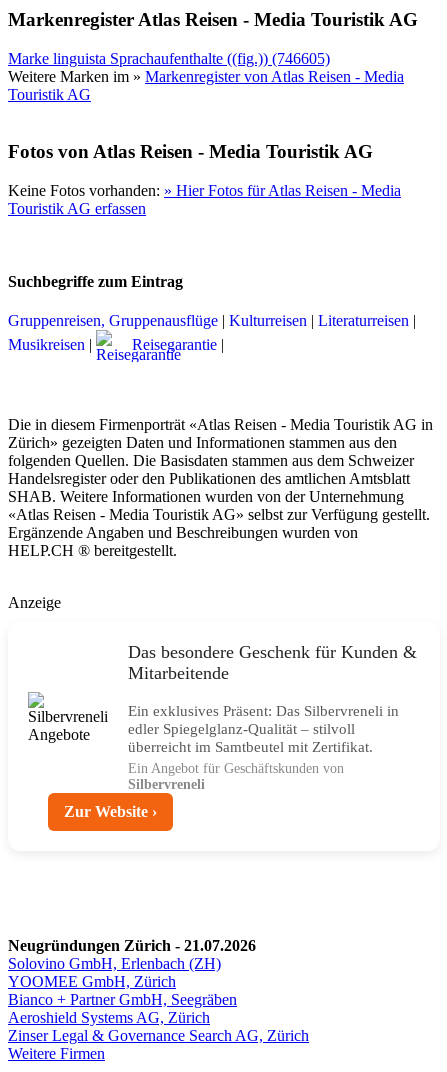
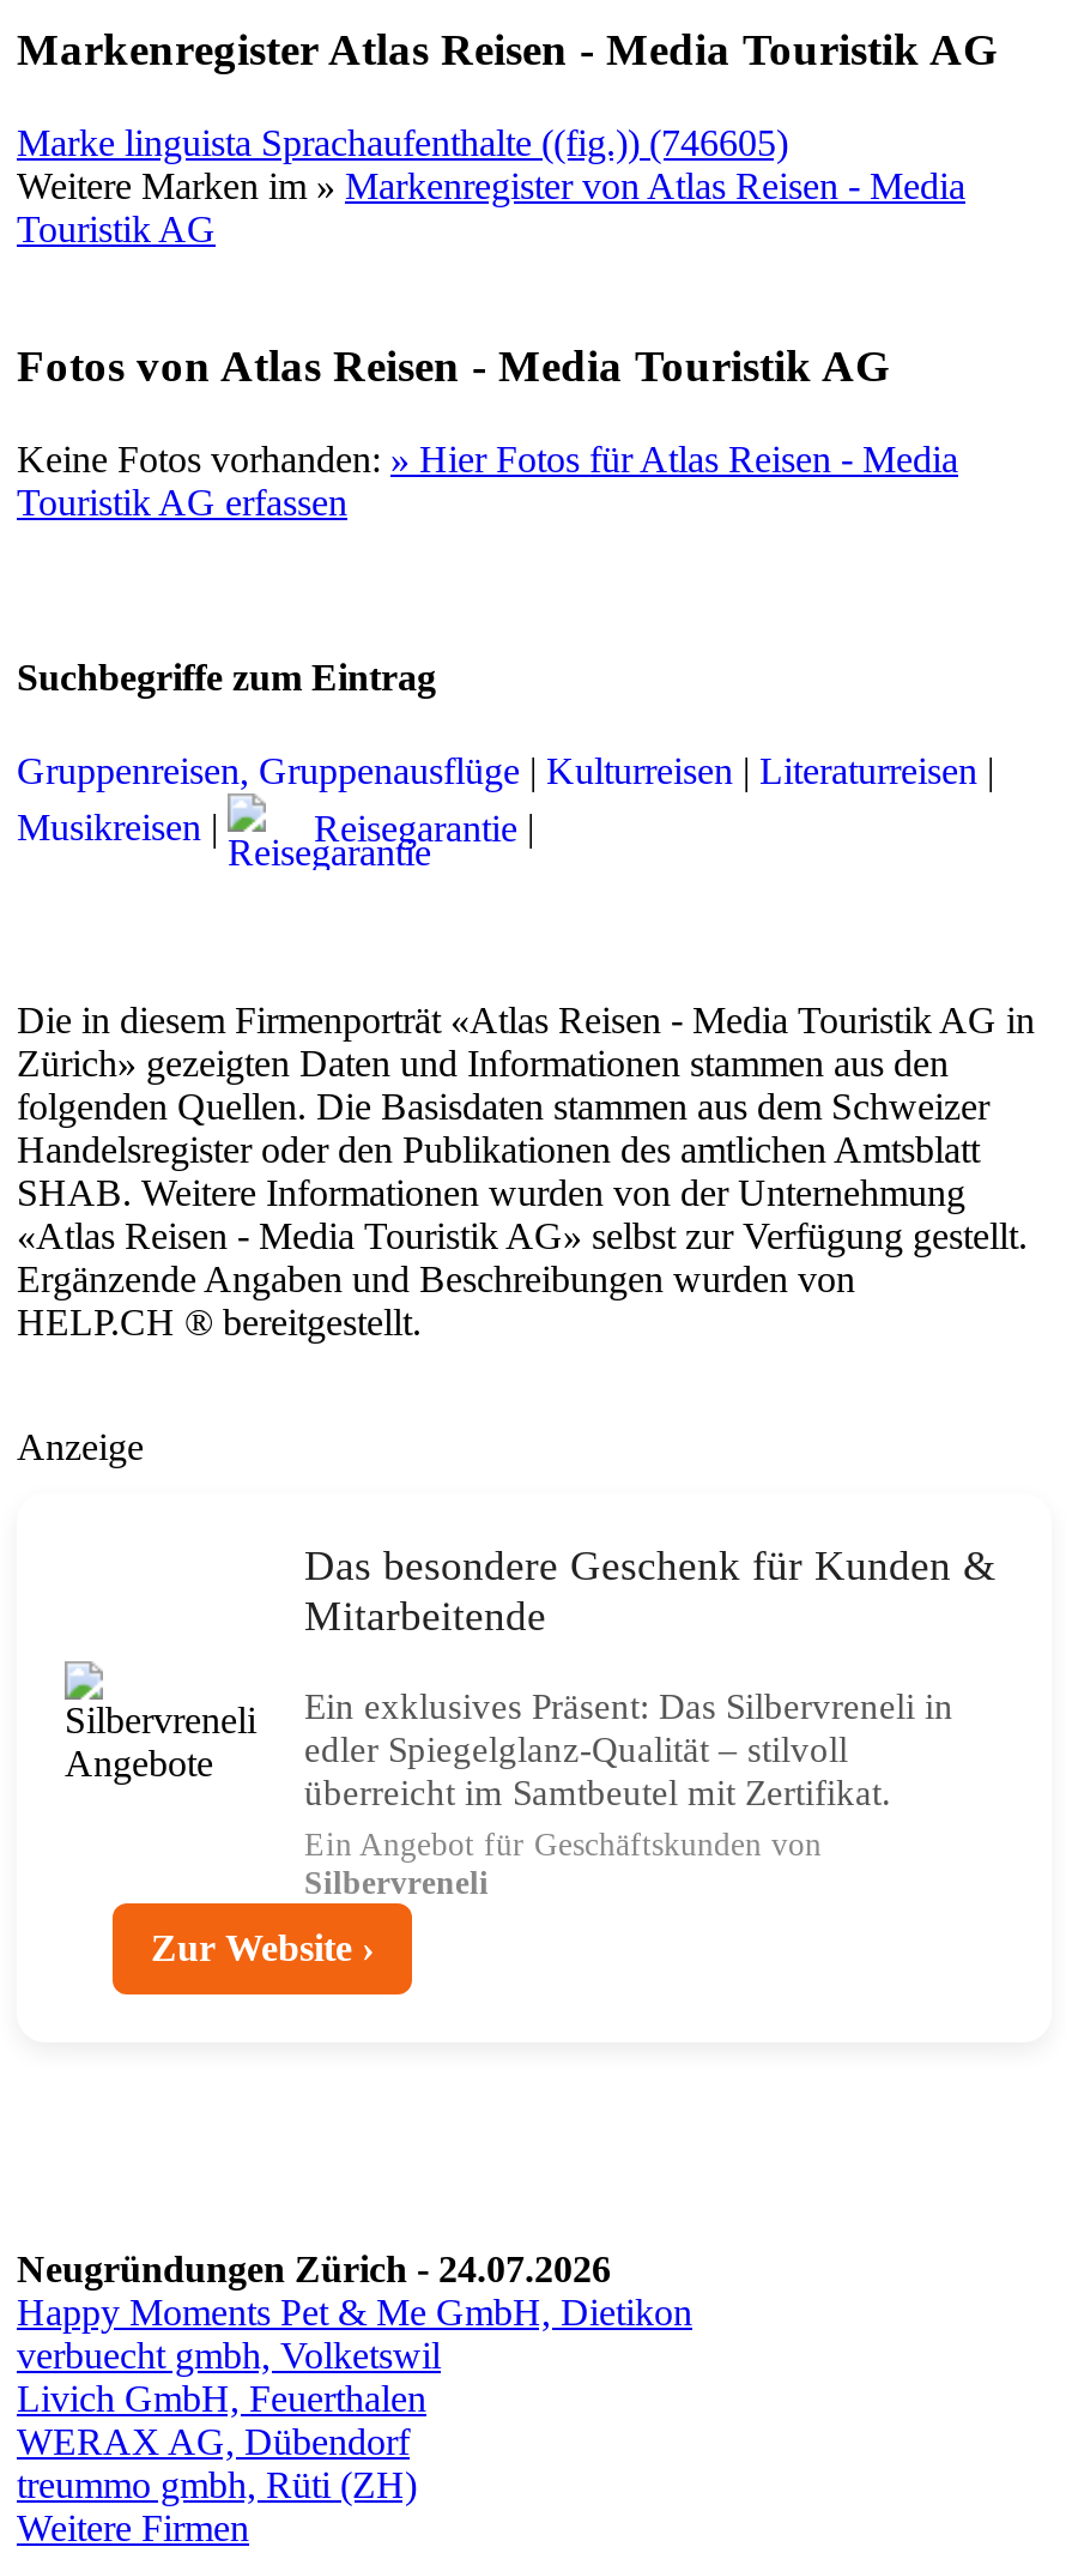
- Neugründungen Zürich - 21.07.2026
- Solovino GmbH, Erlenbach (ZH)
- YOOMEE GmbH, Zürich
- Bianco + Partner GmbH, Seegräben
- Aeroshield Systems AG, Zürich
- Zinser Legal & Governance Search AG, Zürich
+ Neugründungen Zürich - 24.07.2026
+ Happy Moments Pet & Me GmbH, Dietikon
+ verbuecht gmbh, Volketswil
+ Livich GmbH, Feuerthalen
+ WERAX AG, Dübendorf
+ treummo gmbh, Rüti (ZH)
